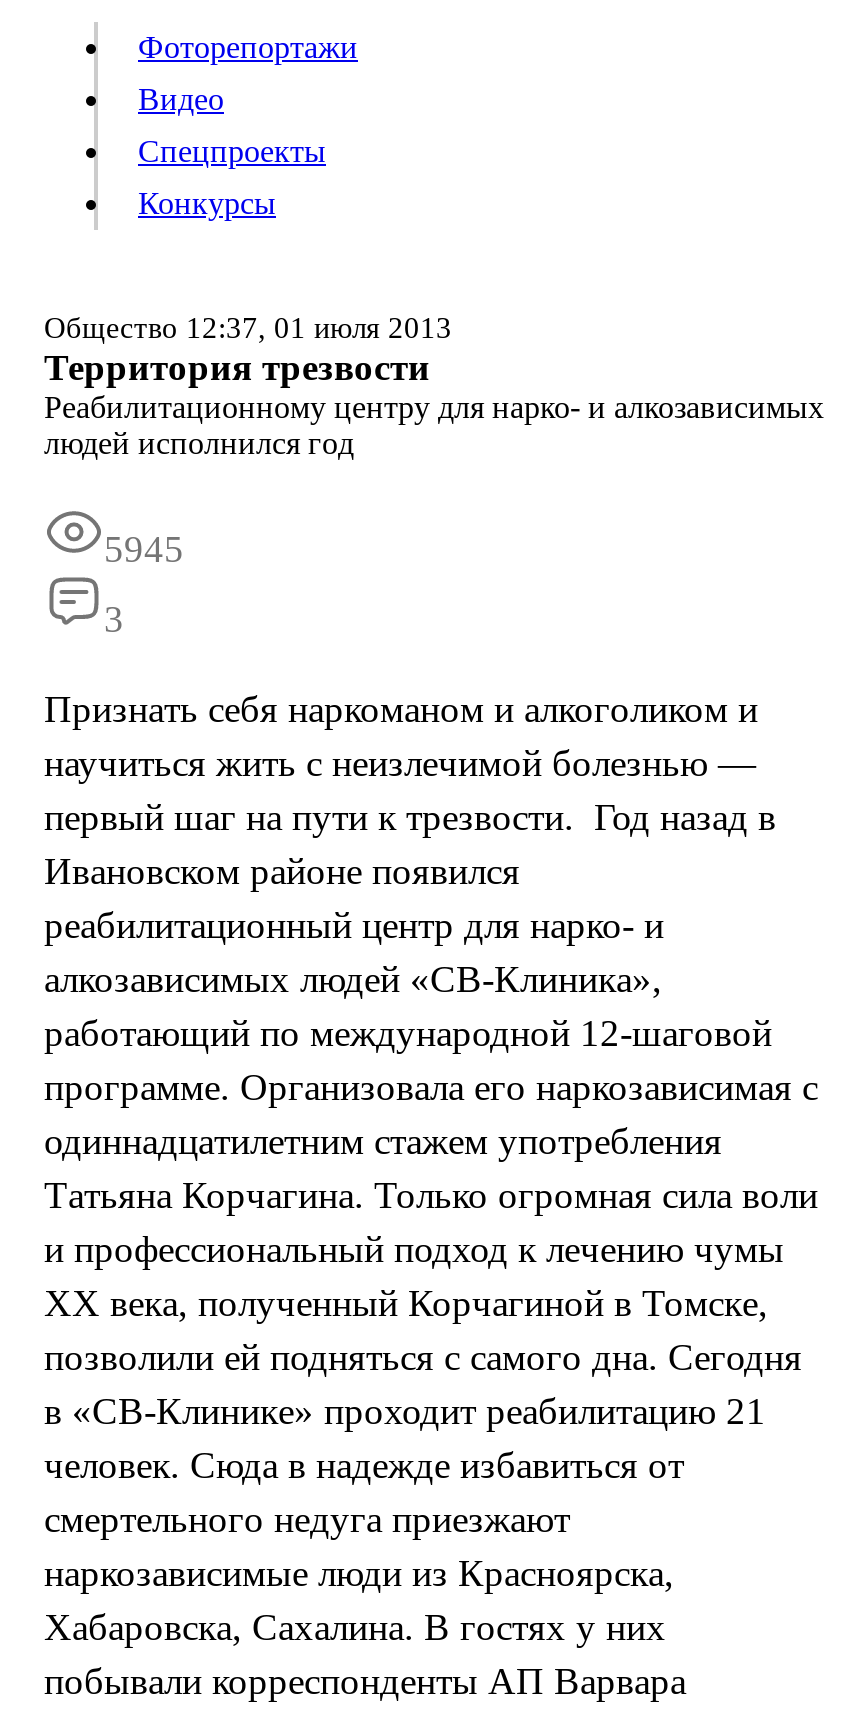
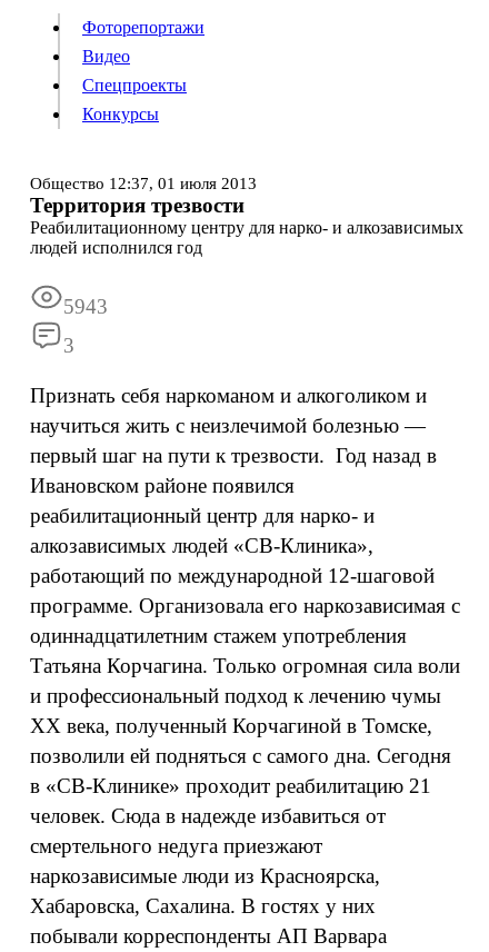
- 5945
+ 5943
